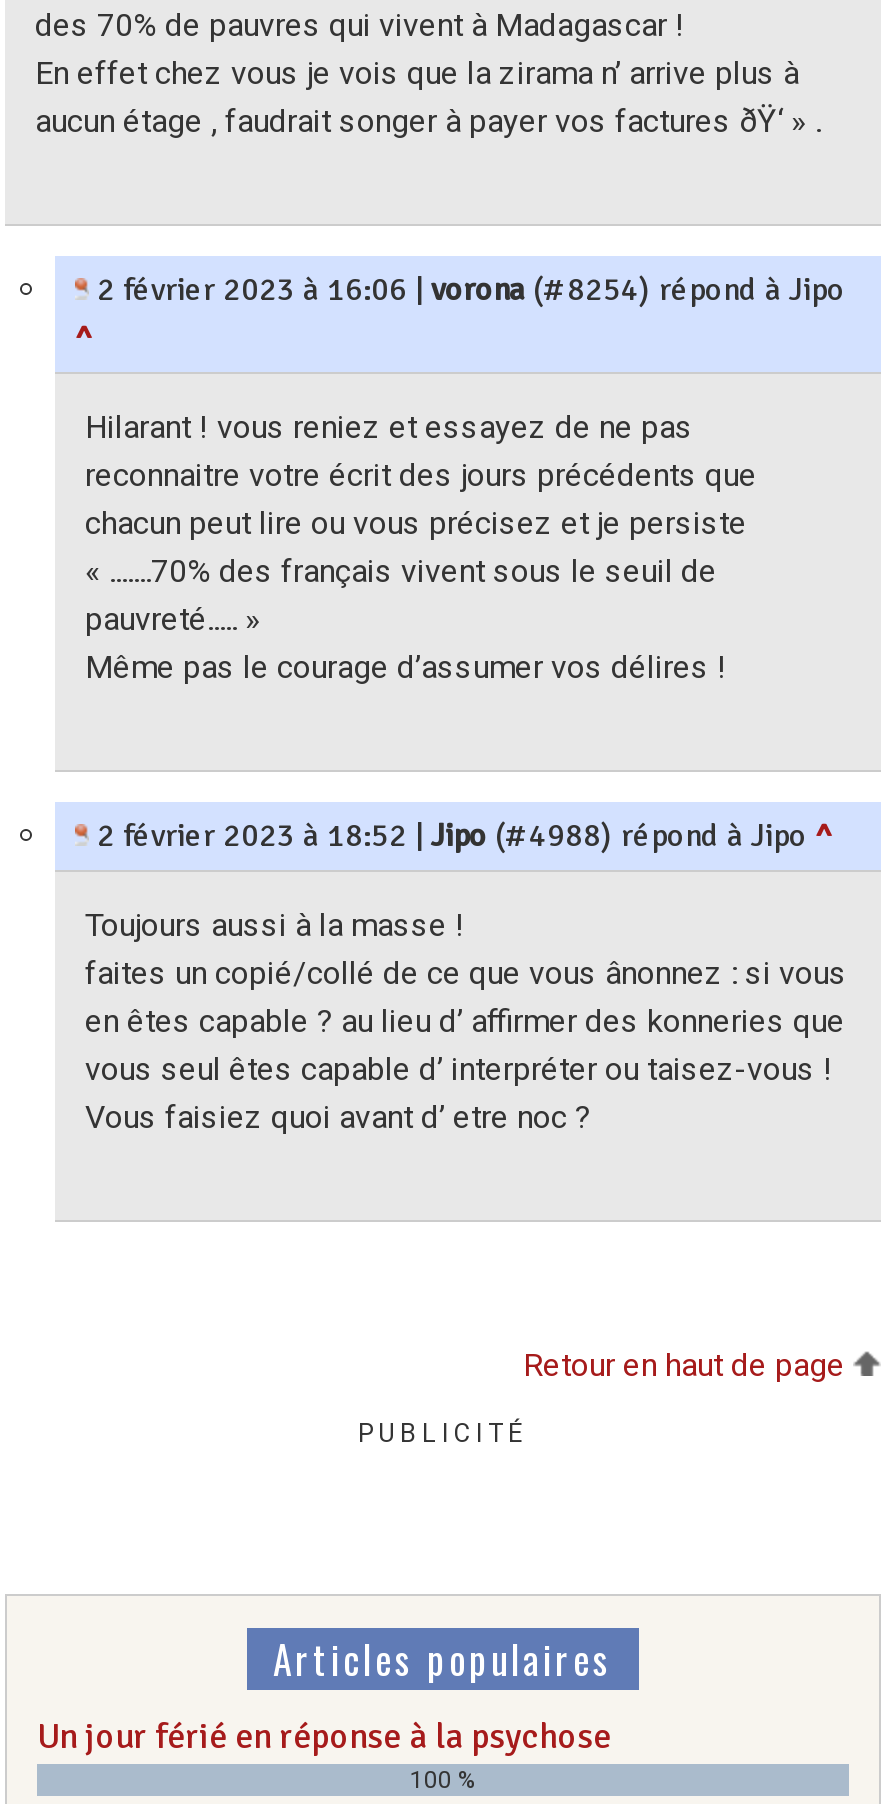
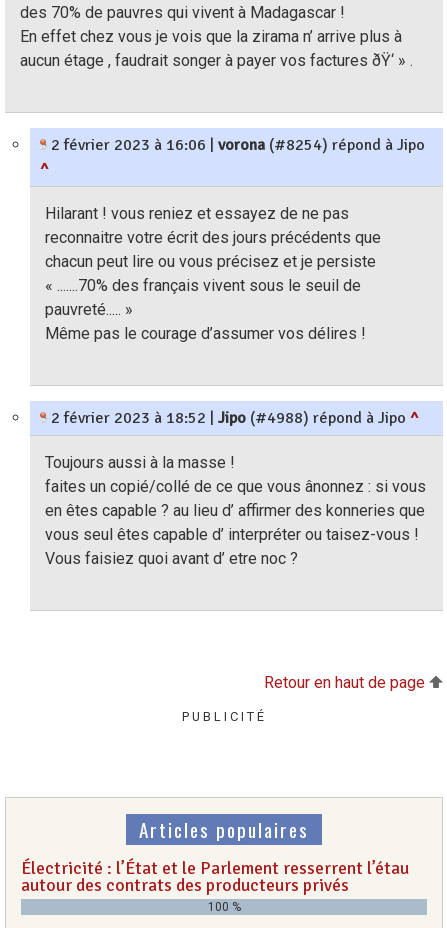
- Un jour férié en réponse à la psychose
+ Électricité : l’État et le Parlement resserrent l’étau
+ autour des contrats des producteurs privés
